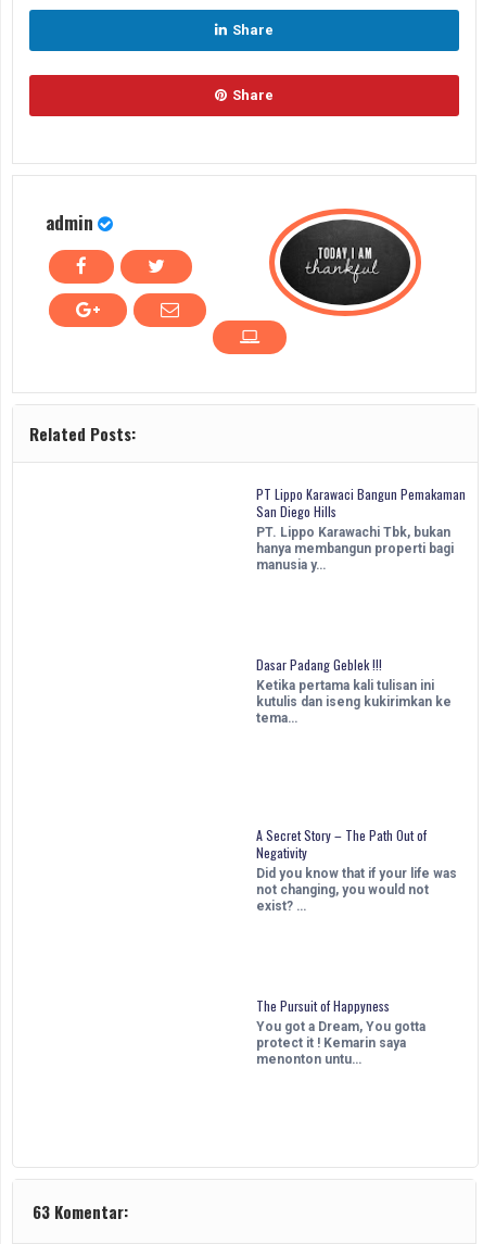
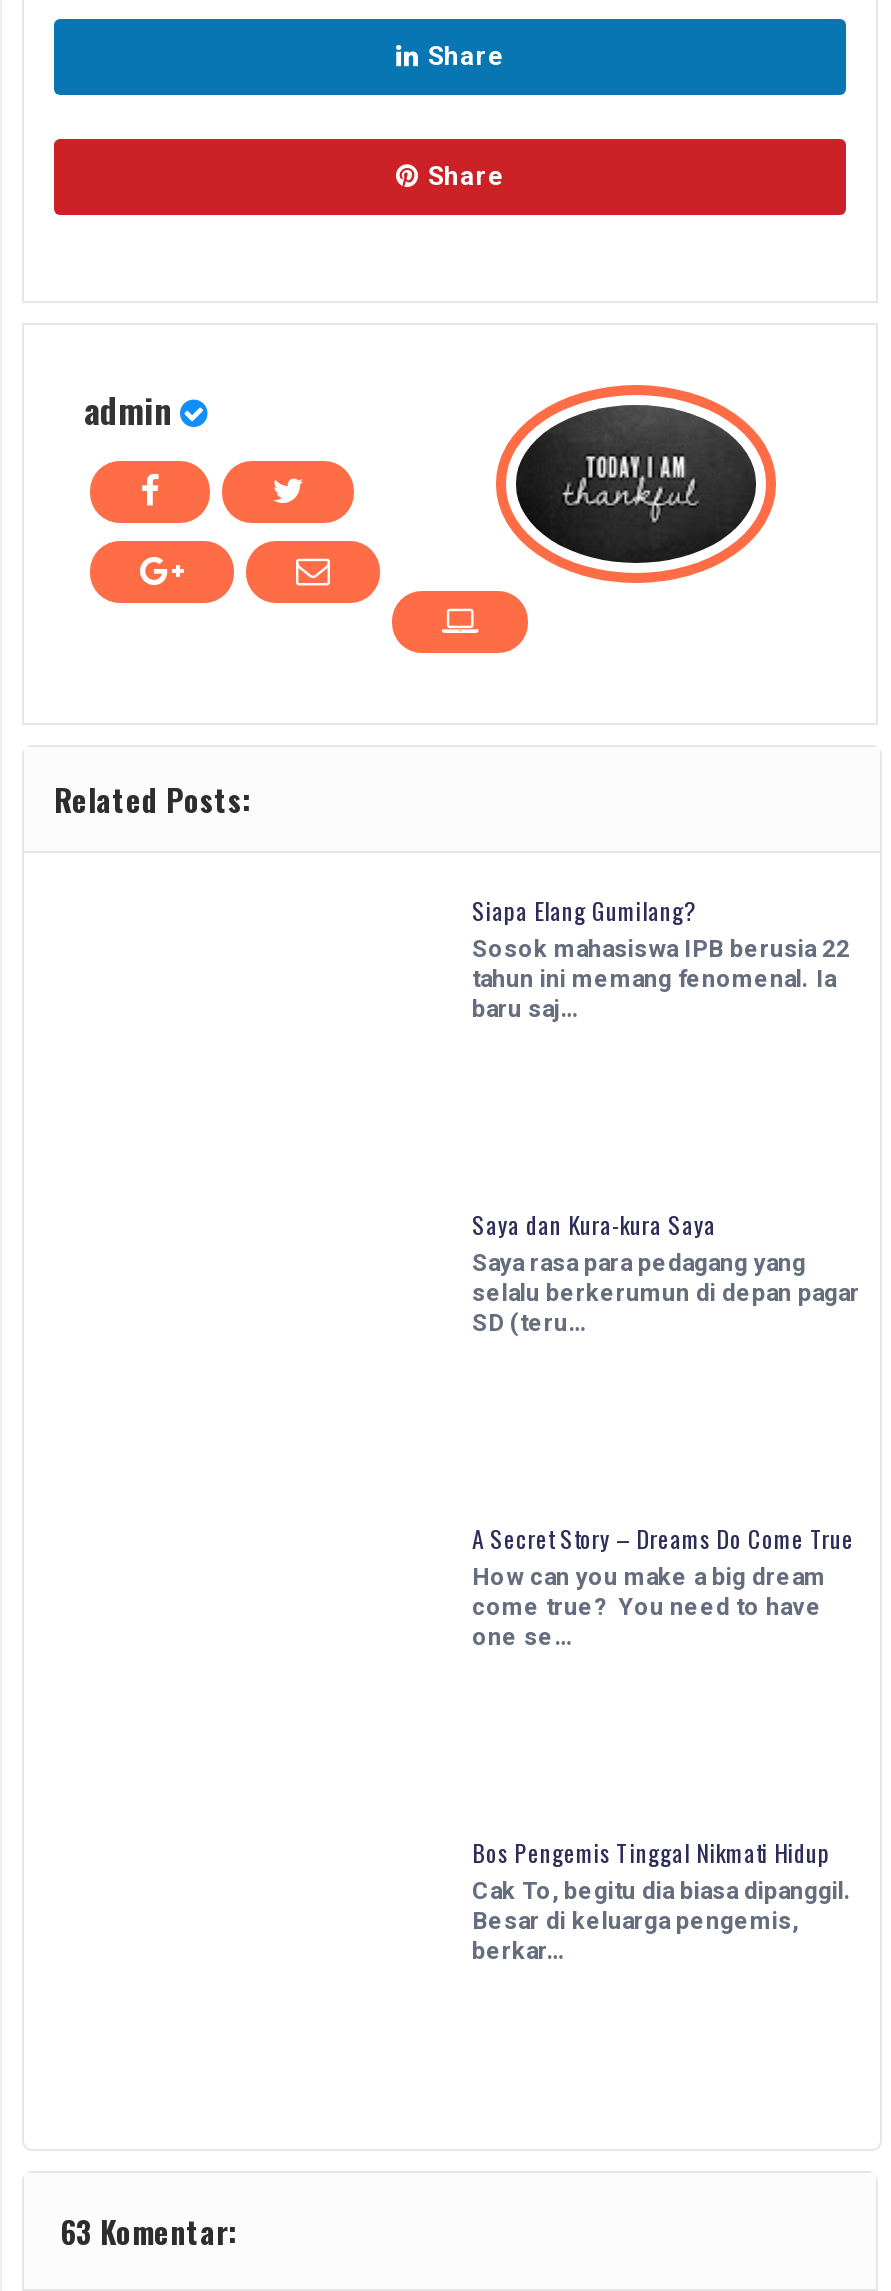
- PT Lippo Karawaci Bangun Pemakaman
- San Diego Hills
- PT. Lippo Karawachi Tbk, bukan
- hanya membangun properti bagi
- manusia y…
+ Siapa Elang Gumilang?
+ Sosok mahasiswa IPB berusia 22
+ tahun ini memang fenomenal. Ia
+ baru saj…

- Dasar Padang Geblek !!!
- Ketika pertama kali tulisan ini
- kutulis dan iseng kukirimkan ke
- tema…
+ Saya dan Kura-kura Saya
+ Saya rasa para pedagang yang
+ selalu berkerumun di depan pagar
+ SD (teru…

- A Secret Story – The Path Out of
- Negativity
- Did you know that if your life was
- not changing, you would not
- exist? …
+ A Secret Story – Dreams Do Come True
+ How can you make a big dream
+ come true? You need to have
+ one se…

- The Pursuit of Happyness
- You got a Dream, You gotta
- protect it ! Kemarin saya
- menonton untu…
+ Bos Pengemis Tinggal Nikmati Hidup
+ Cak To, begitu dia biasa dipanggil.
+ Besar di keluarga pengemis,
+ berkar…
